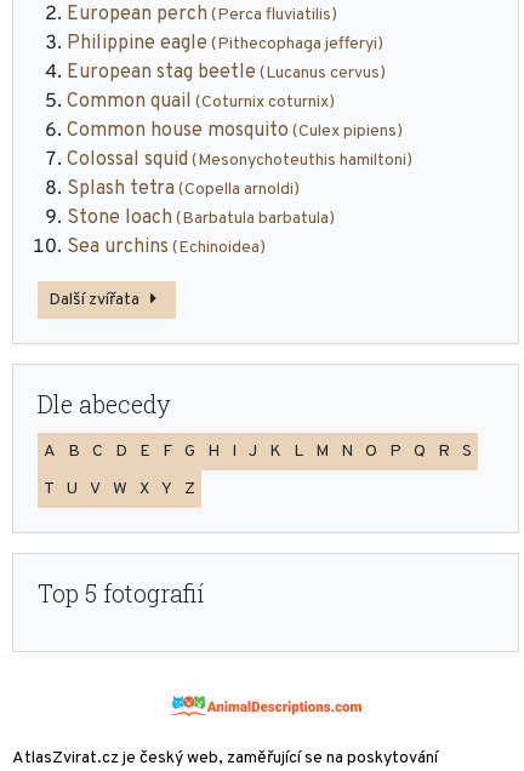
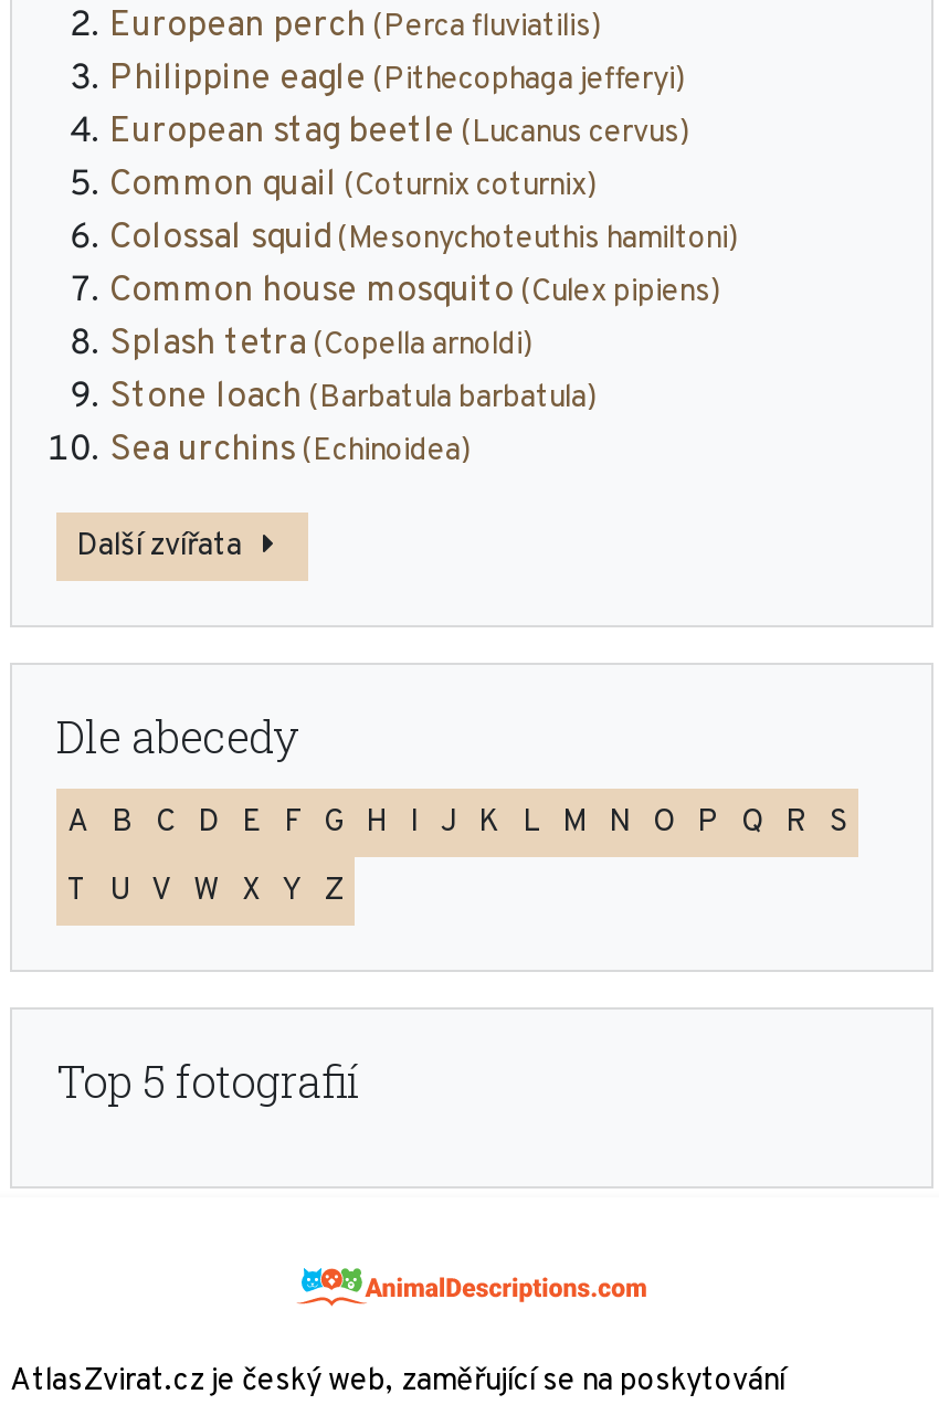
moved down: Common house mosquito (Culex pipiens)

moved up: Colossal squid (Mesonychoteuthis hamiltoni)
